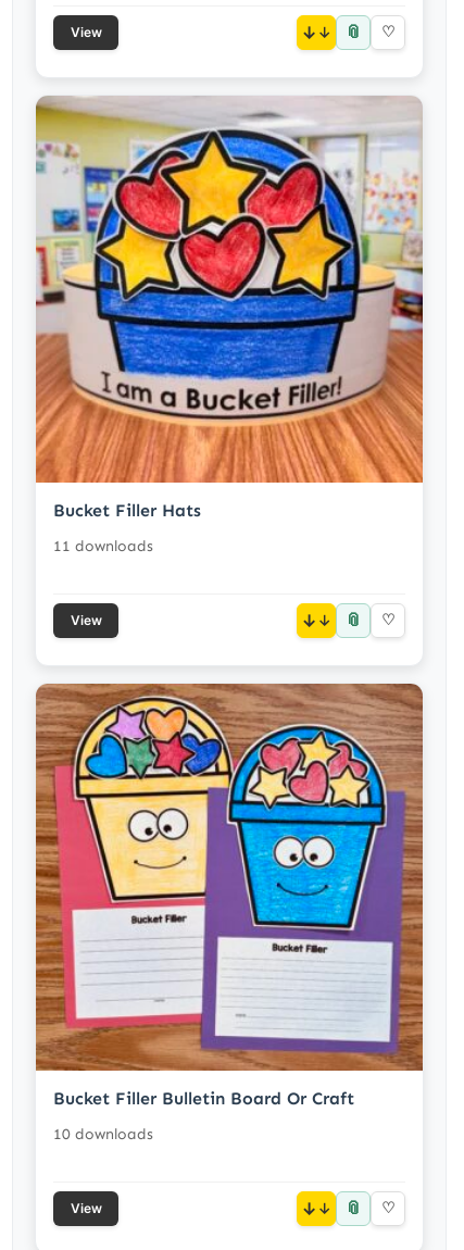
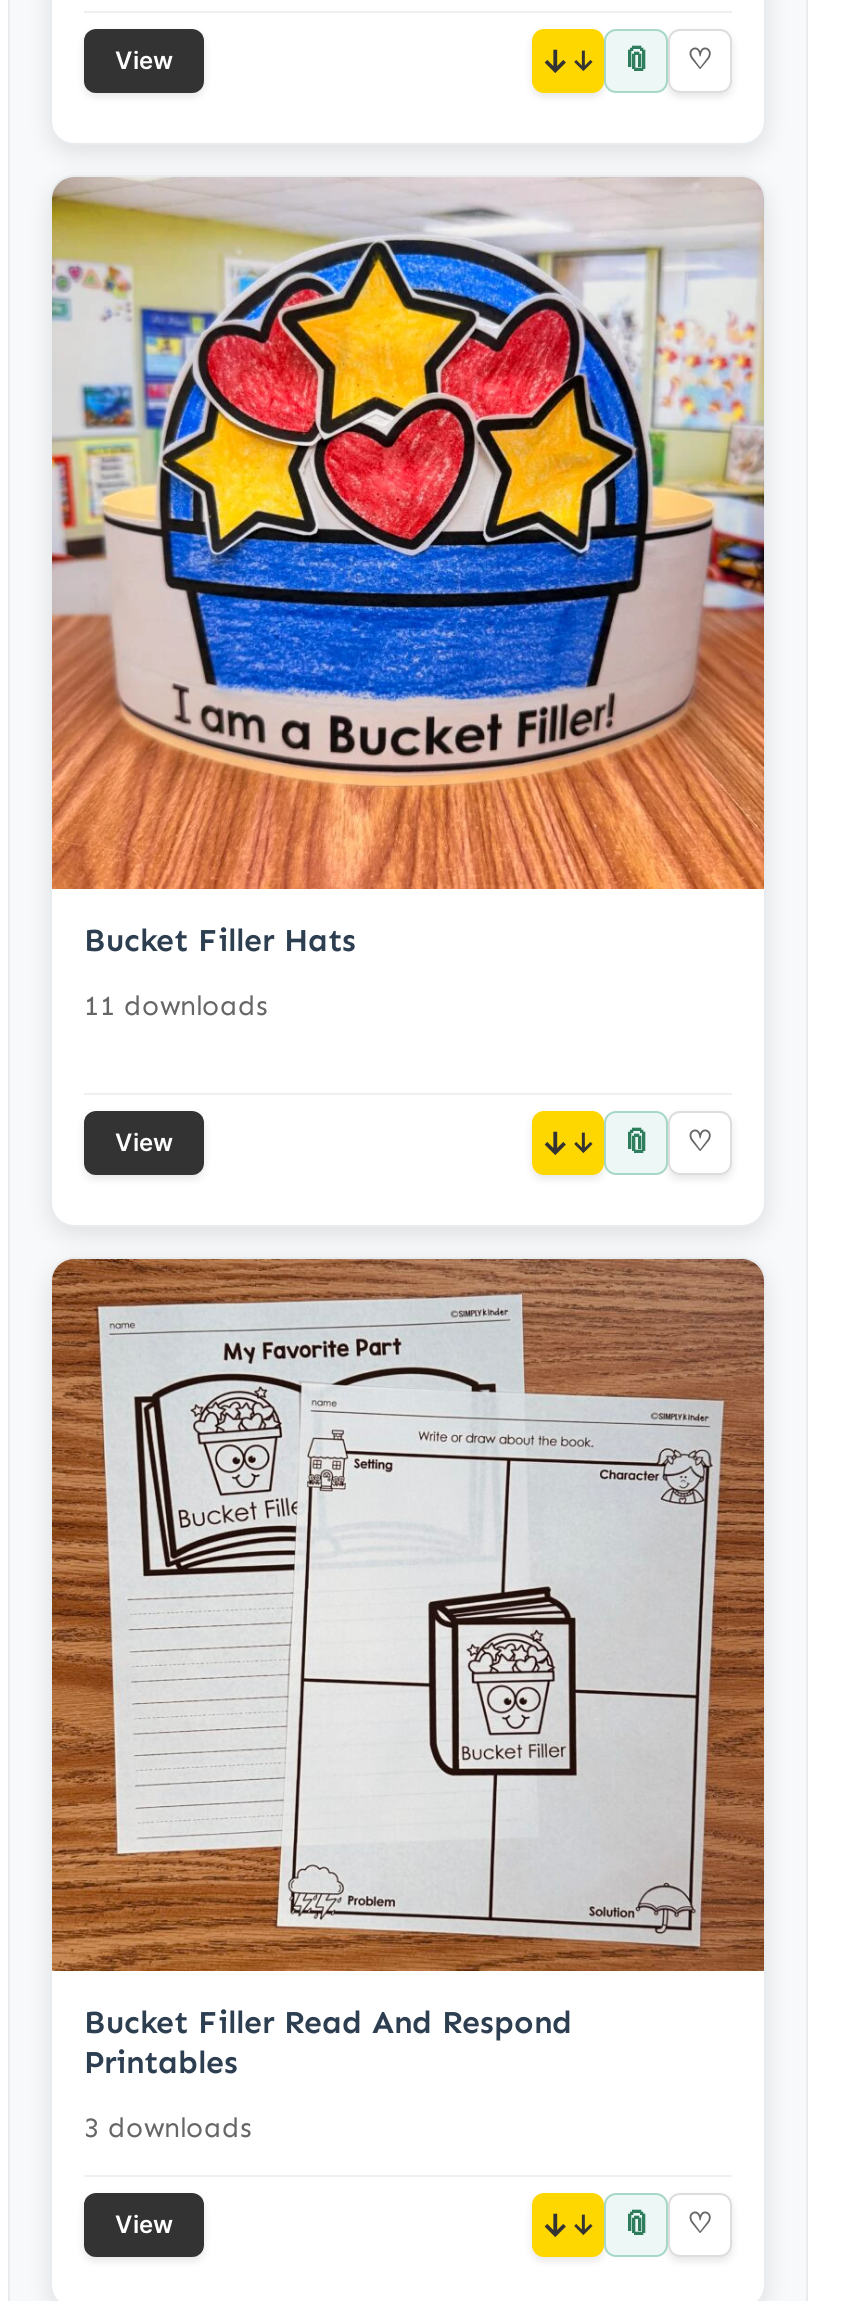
- [image]
- Bucket Filler Bulletin Board Or Craft
+ [image]
+ Bucket Filler Read And Respond
+ Printables

- 10 downloads
+ 3 downloads
